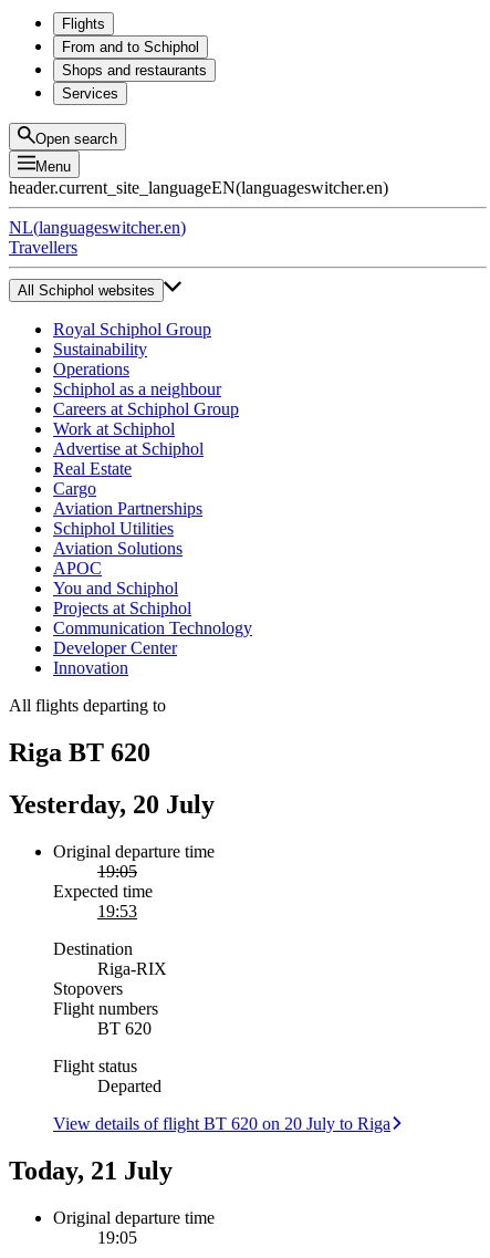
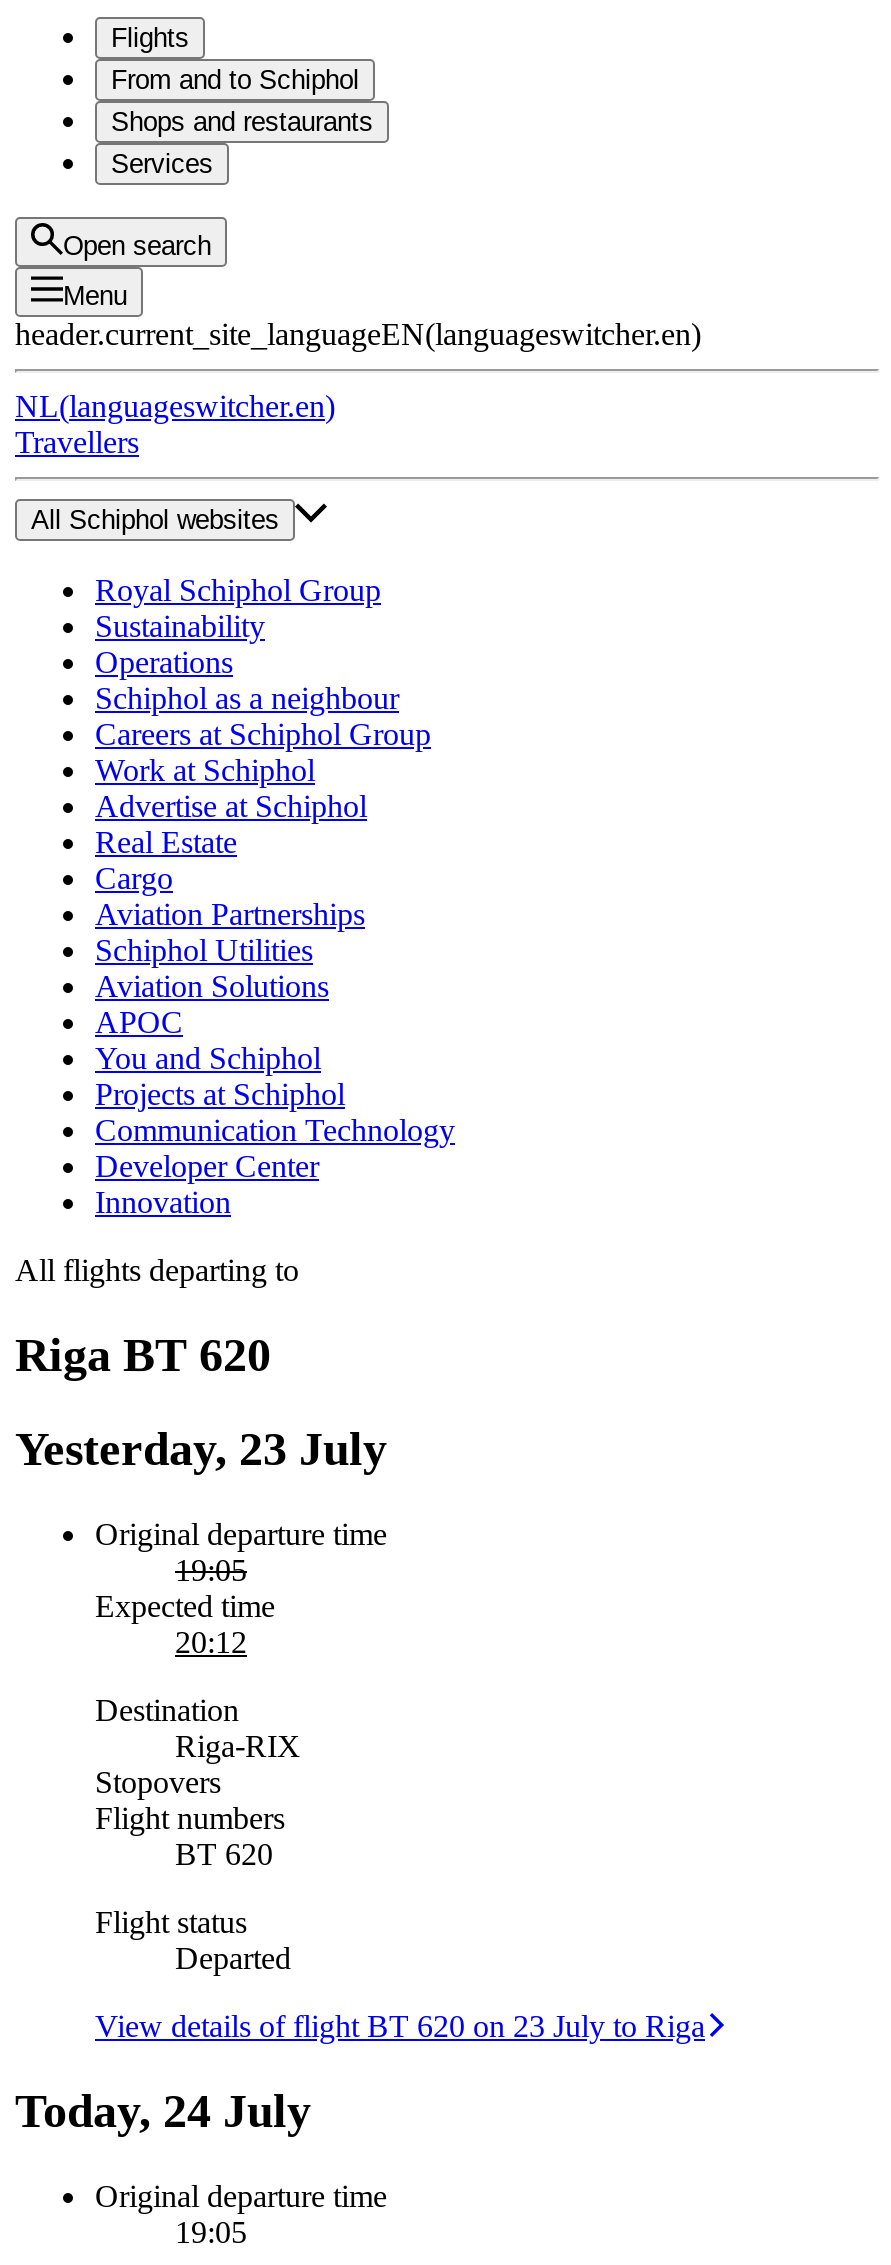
- Yesterday, 20 July
+ Yesterday, 23 July

- 19:53
+ 20:12

- View details of flight BT 620 on 20 July to Riga
+ View details of flight BT 620 on 23 July to Riga

- Today, 21 July
+ Today, 24 July
